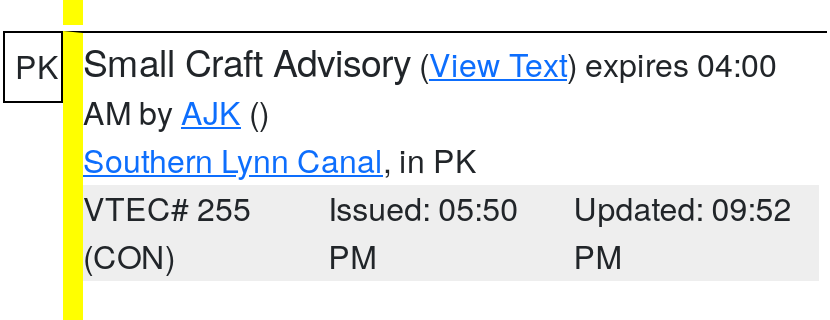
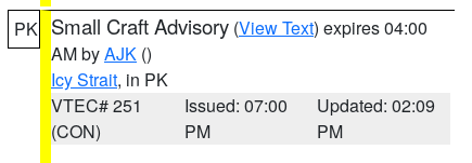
- Southern Lynn Canal, in PK
- VTEC# 255
+ Icy Strait, in PK
+ VTEC# 251

- Issued: 05:50
+ Issued: 07:00

- Updated: 09:52
+ Updated: 02:09
